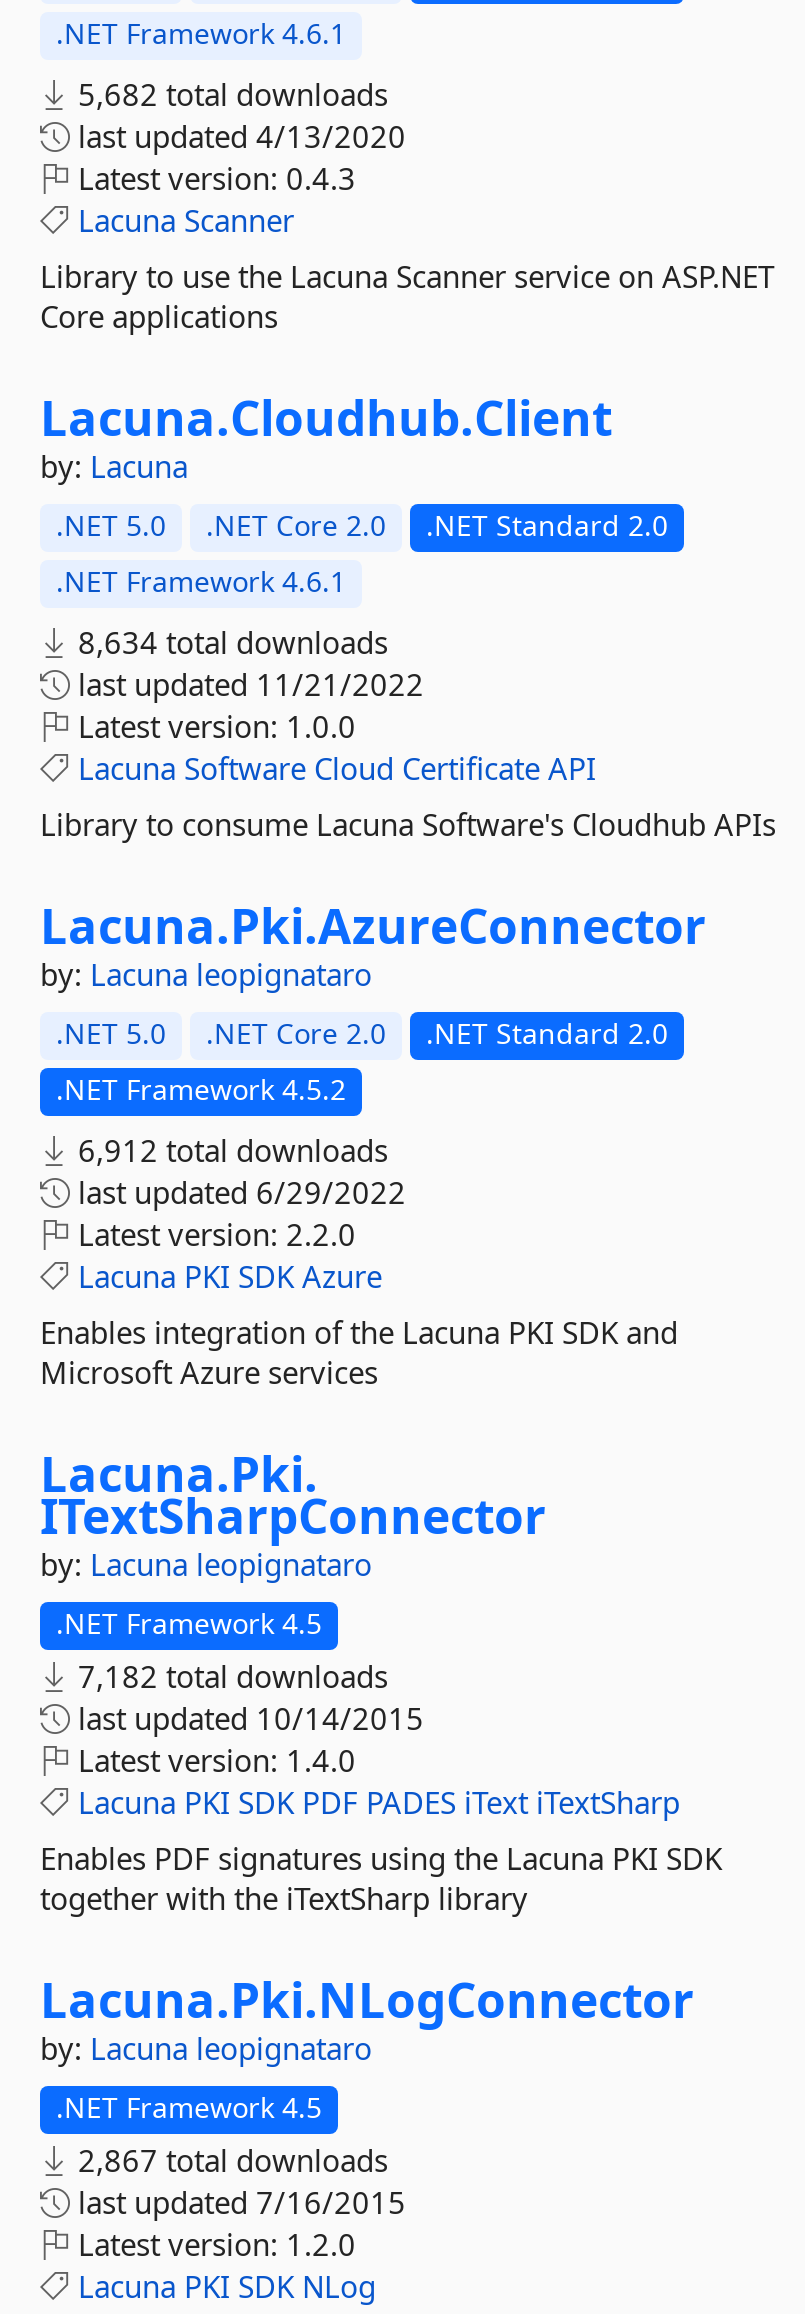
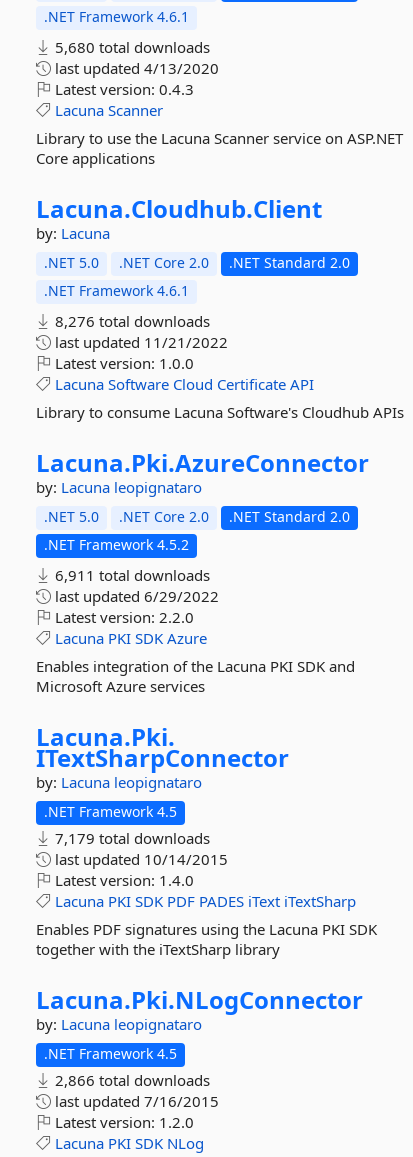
- 5,682 total downloads
+ 5,680 total downloads

- 8,634 total downloads
+ 8,276 total downloads

- 6,912 total downloads
+ 6,911 total downloads

- 7,182 total downloads
+ 7,179 total downloads

- 2,867 total downloads
+ 2,866 total downloads
